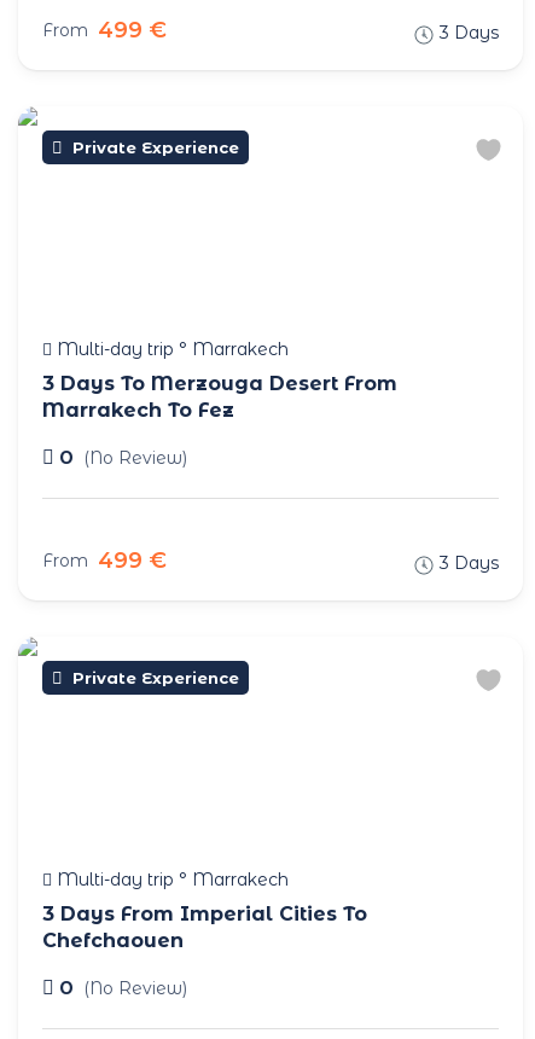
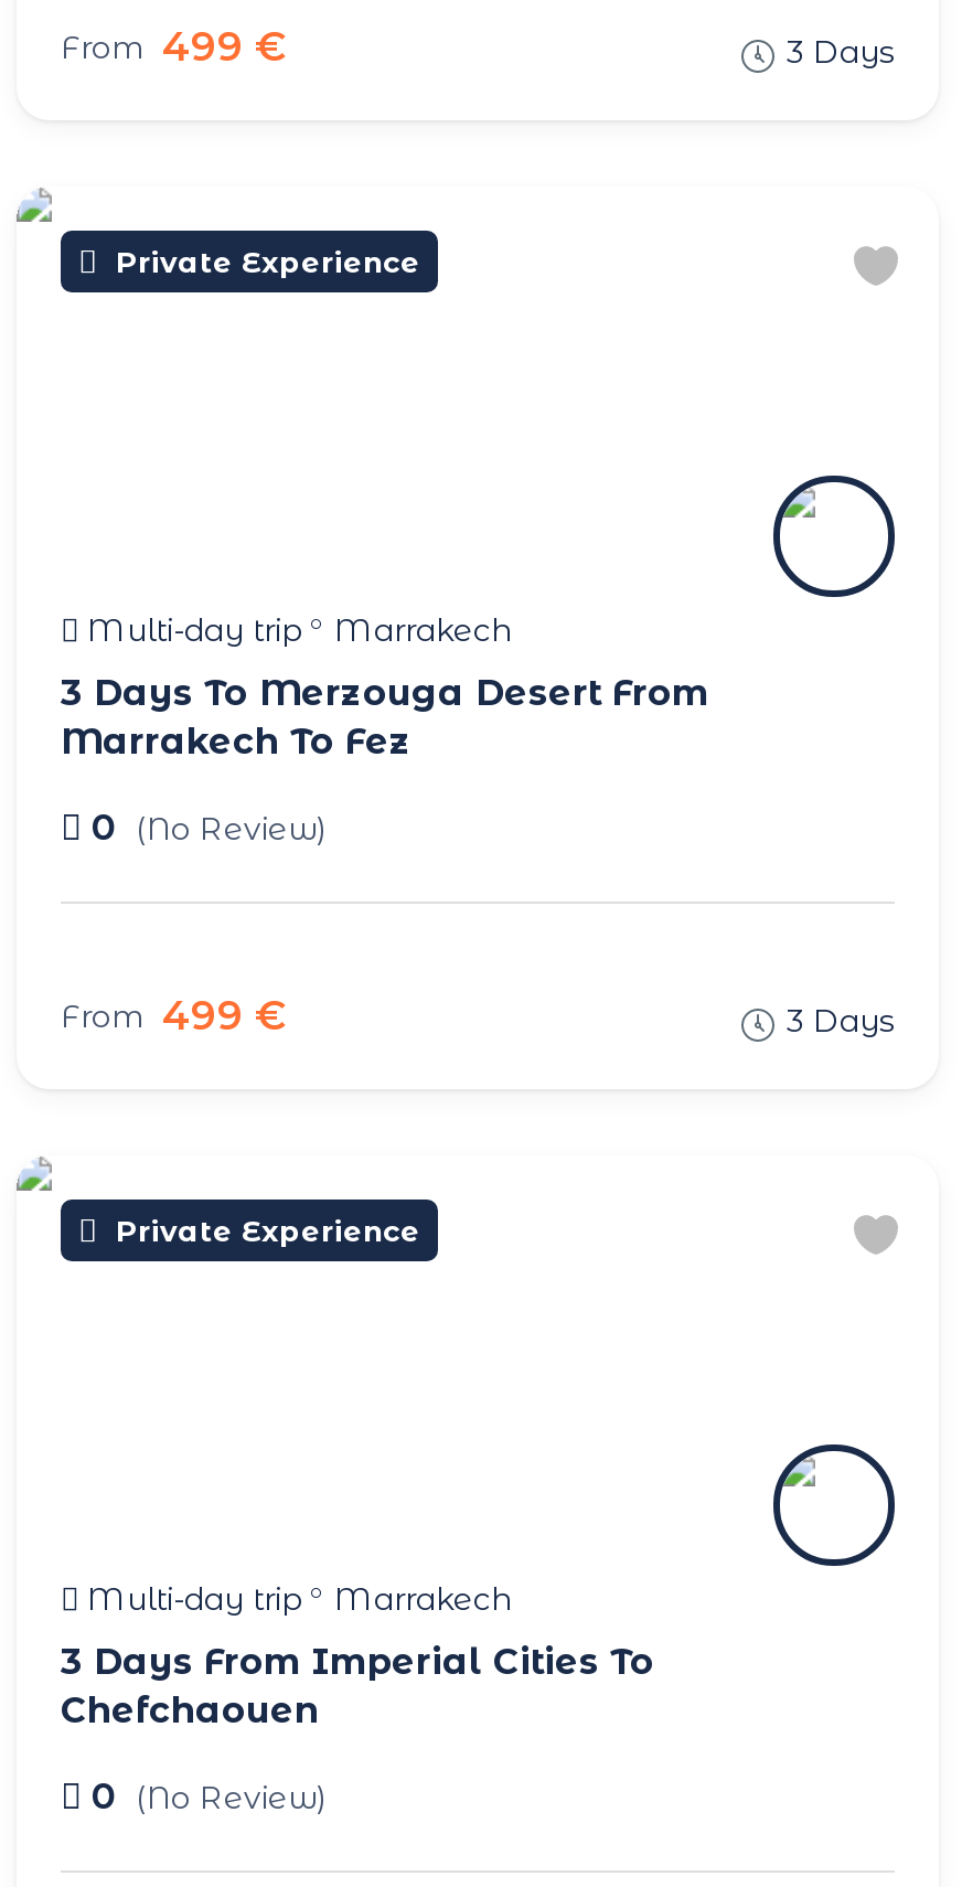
+ [image]

+ [image]
